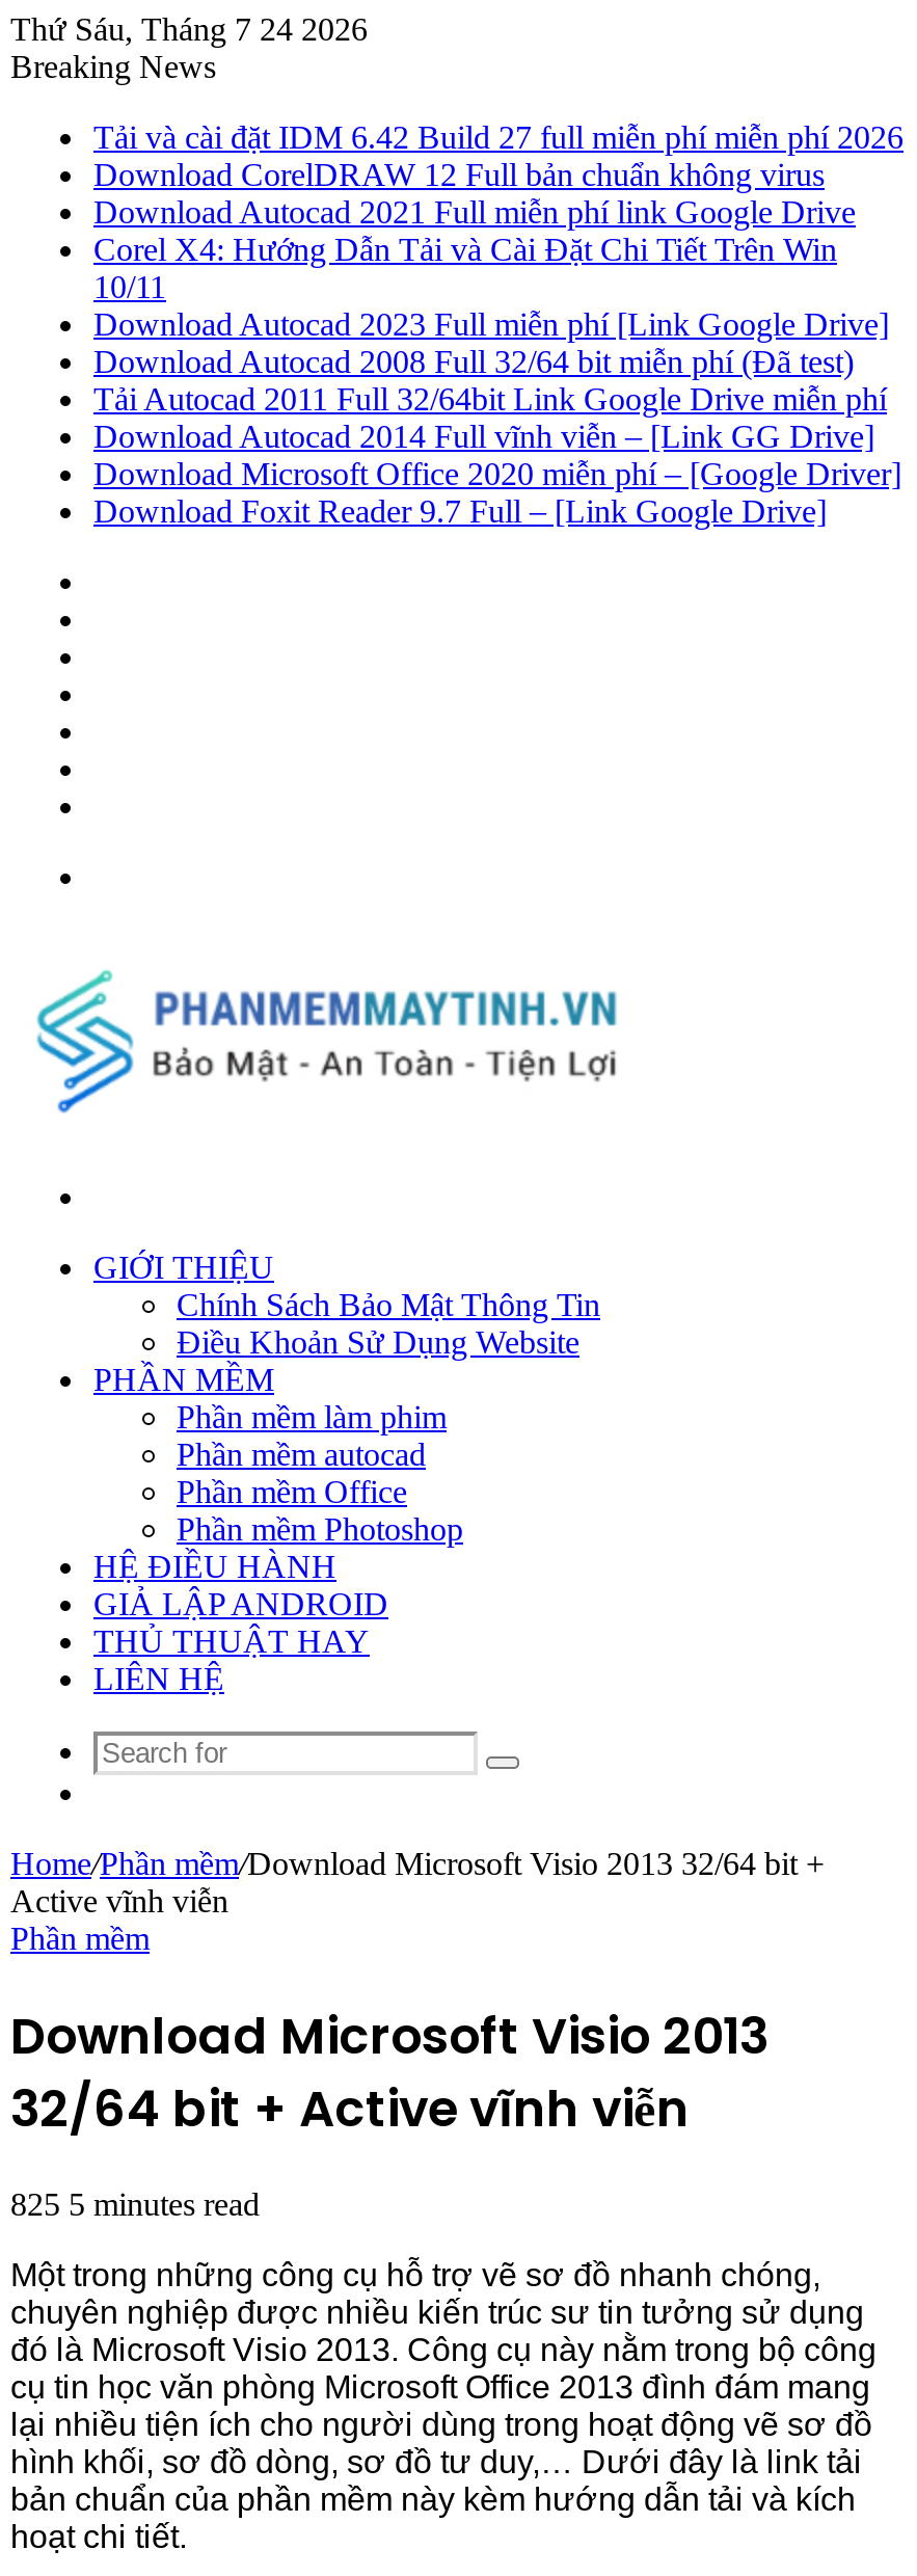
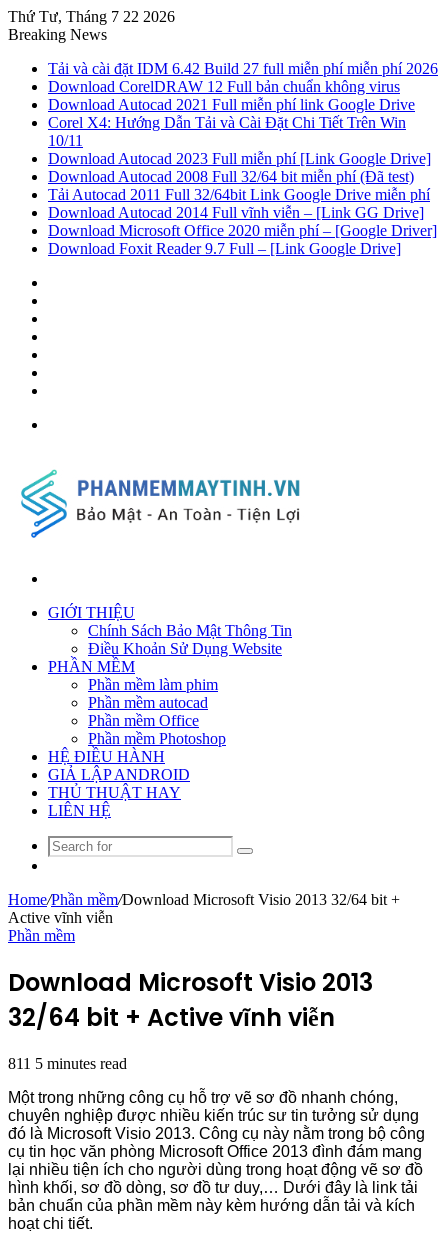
- Thứ Sáu, Tháng 7 24 2026
+ Thứ Tư, Tháng 7 22 2026

- 825 5 minutes read
+ 811 5 minutes read
